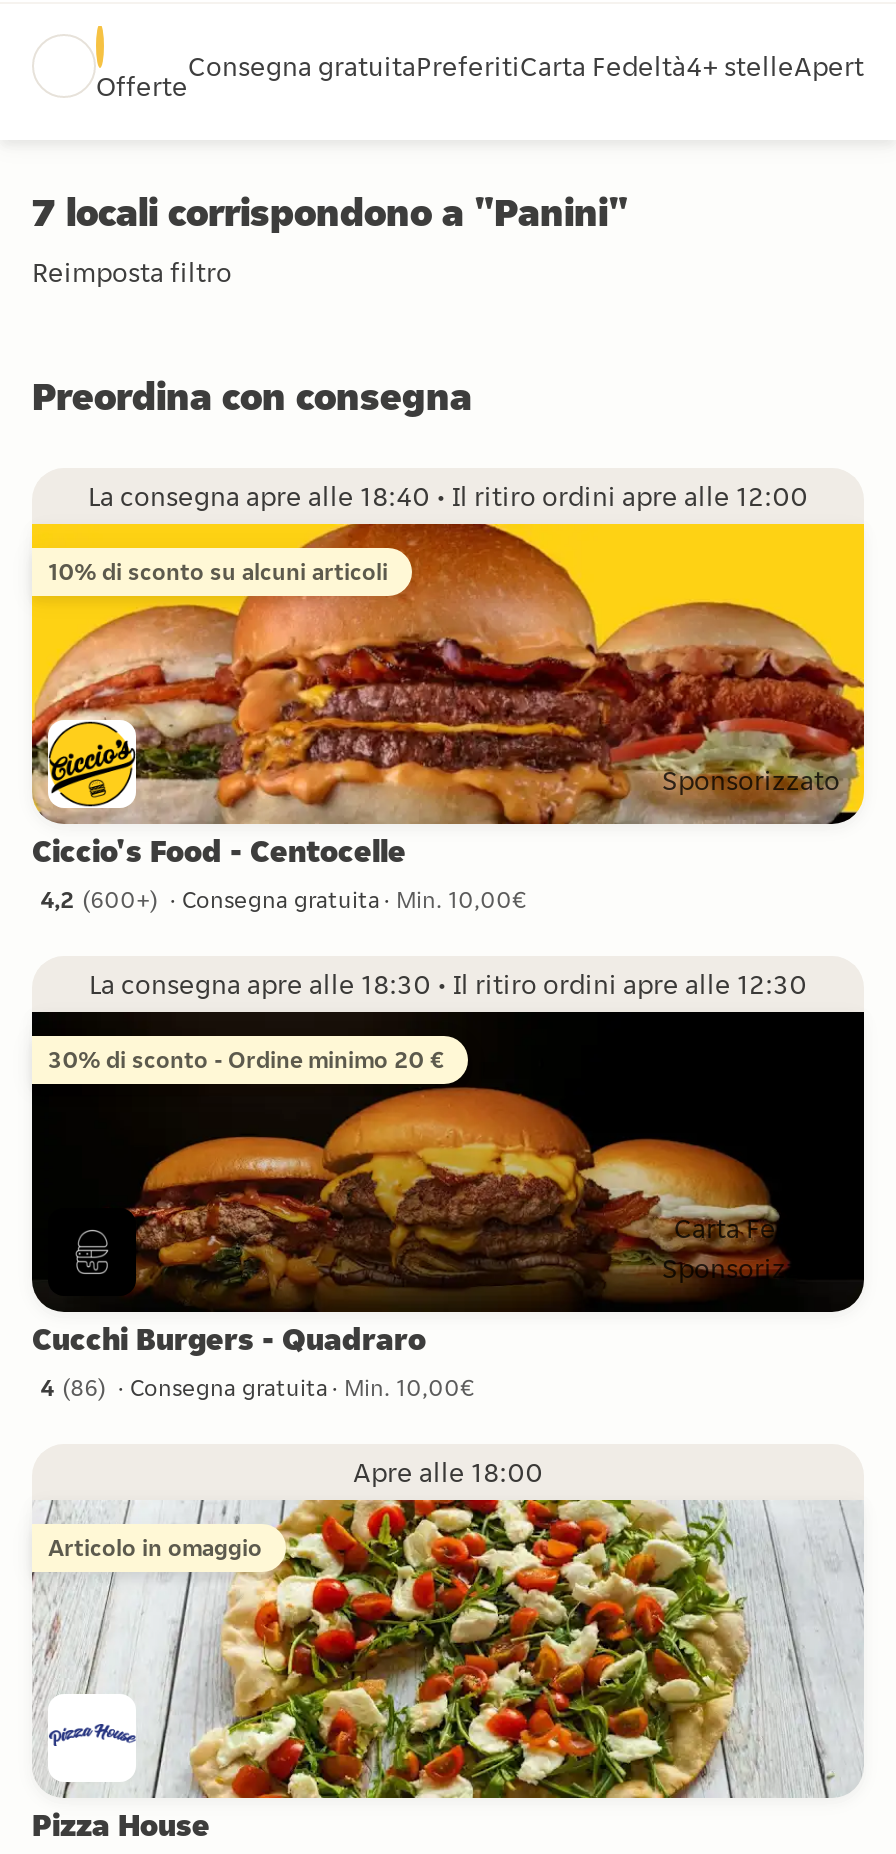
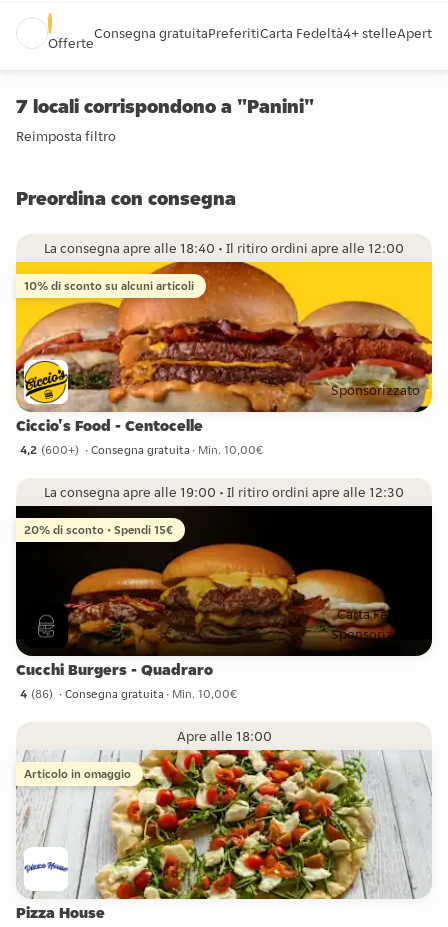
- La consegna apre alle 18:30 • Il ritiro ordini apre alle 12:30
+ La consegna apre alle 19:00 • Il ritiro ordini apre alle 12:30

- 30% di sconto - Ordine minimo 20 €
+ 20% di sconto • Spendi 15€
